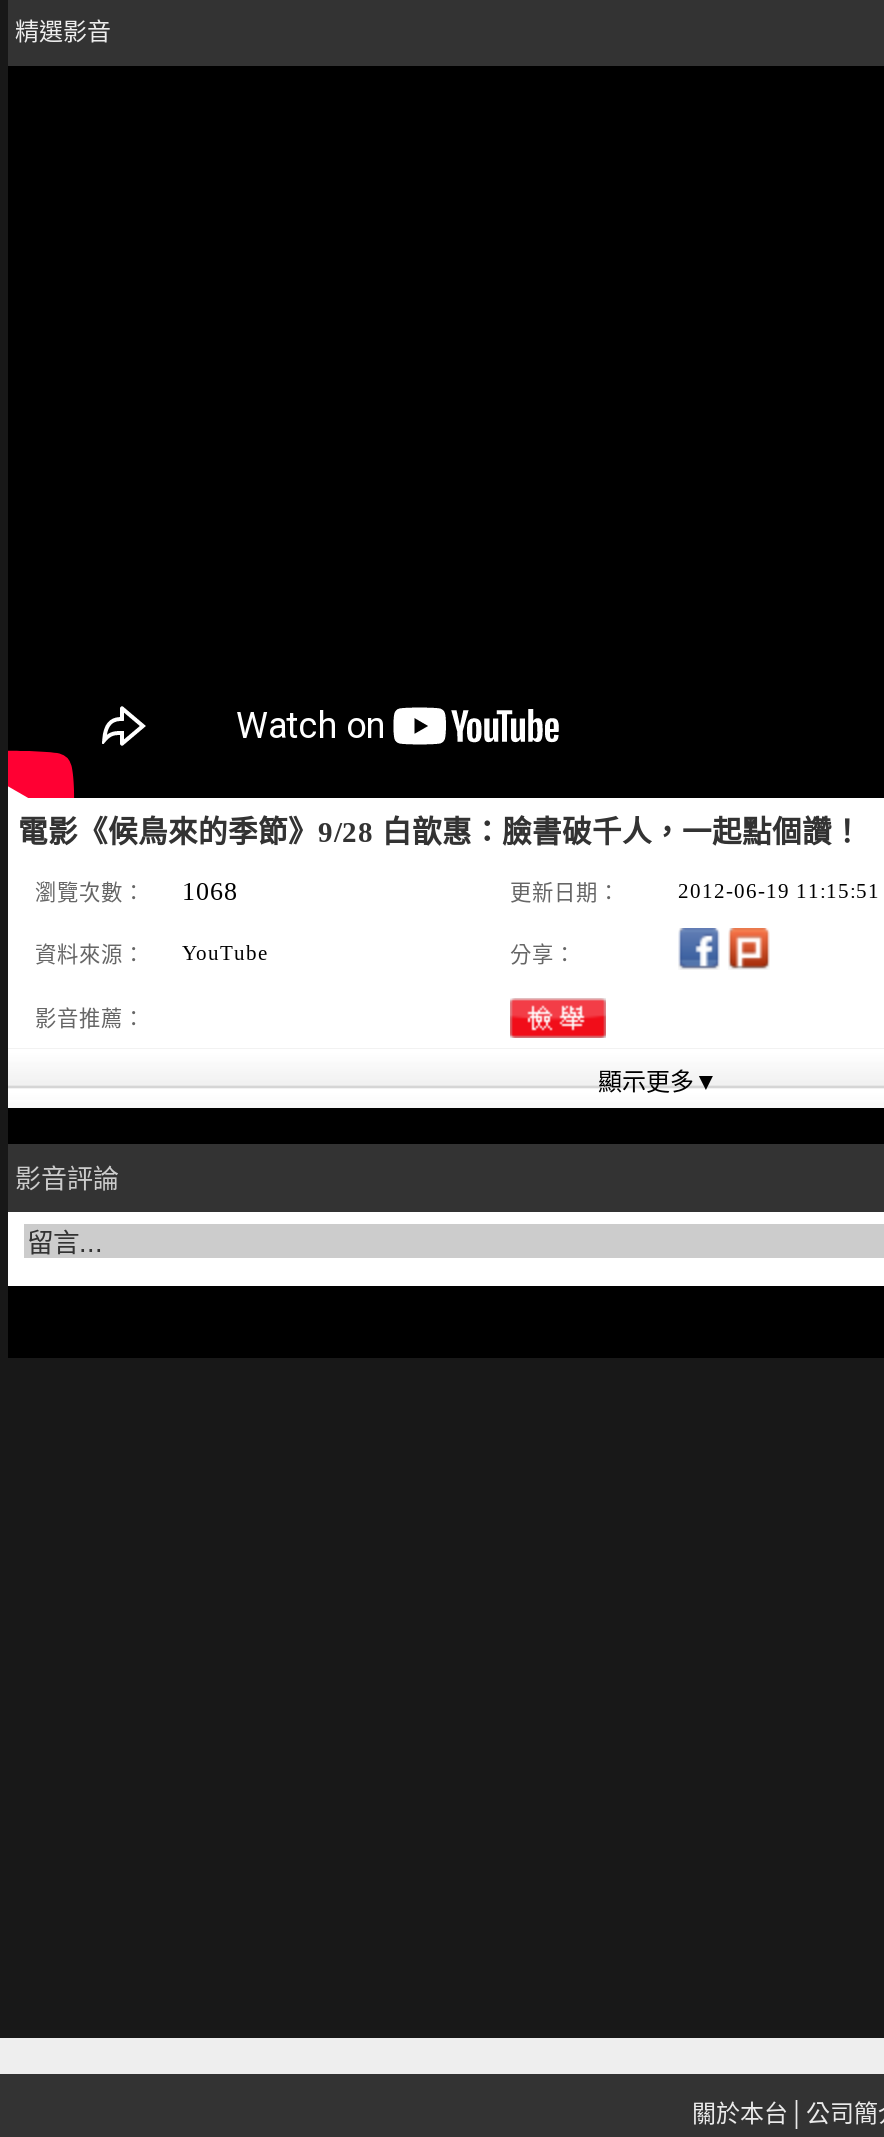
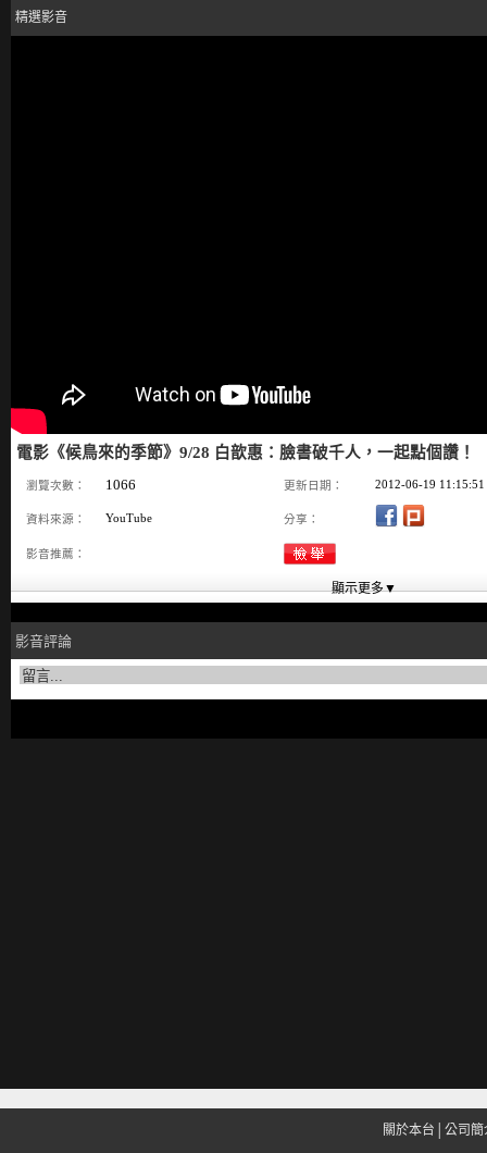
- 瀏覽次數： 1068
+ 瀏覽次數： 1066
